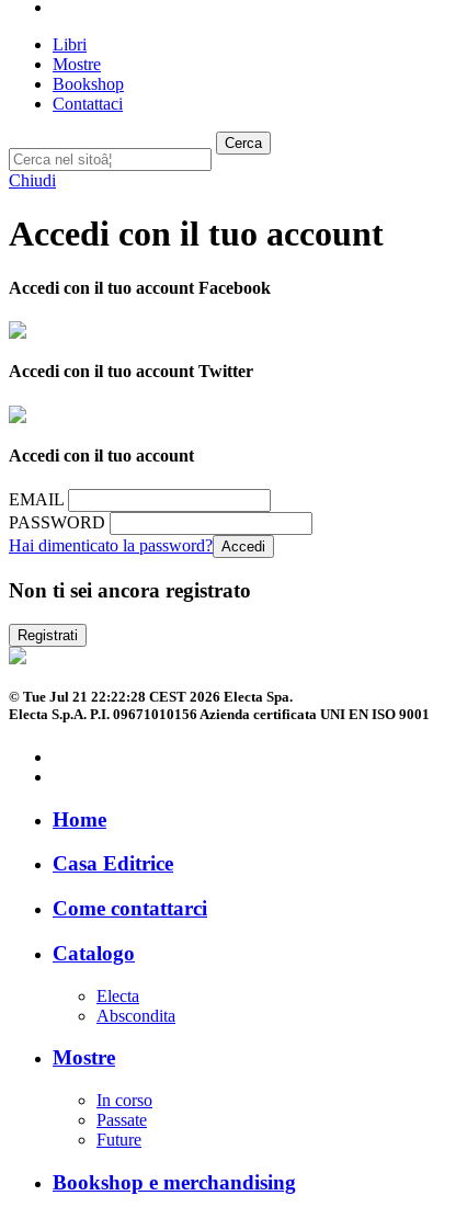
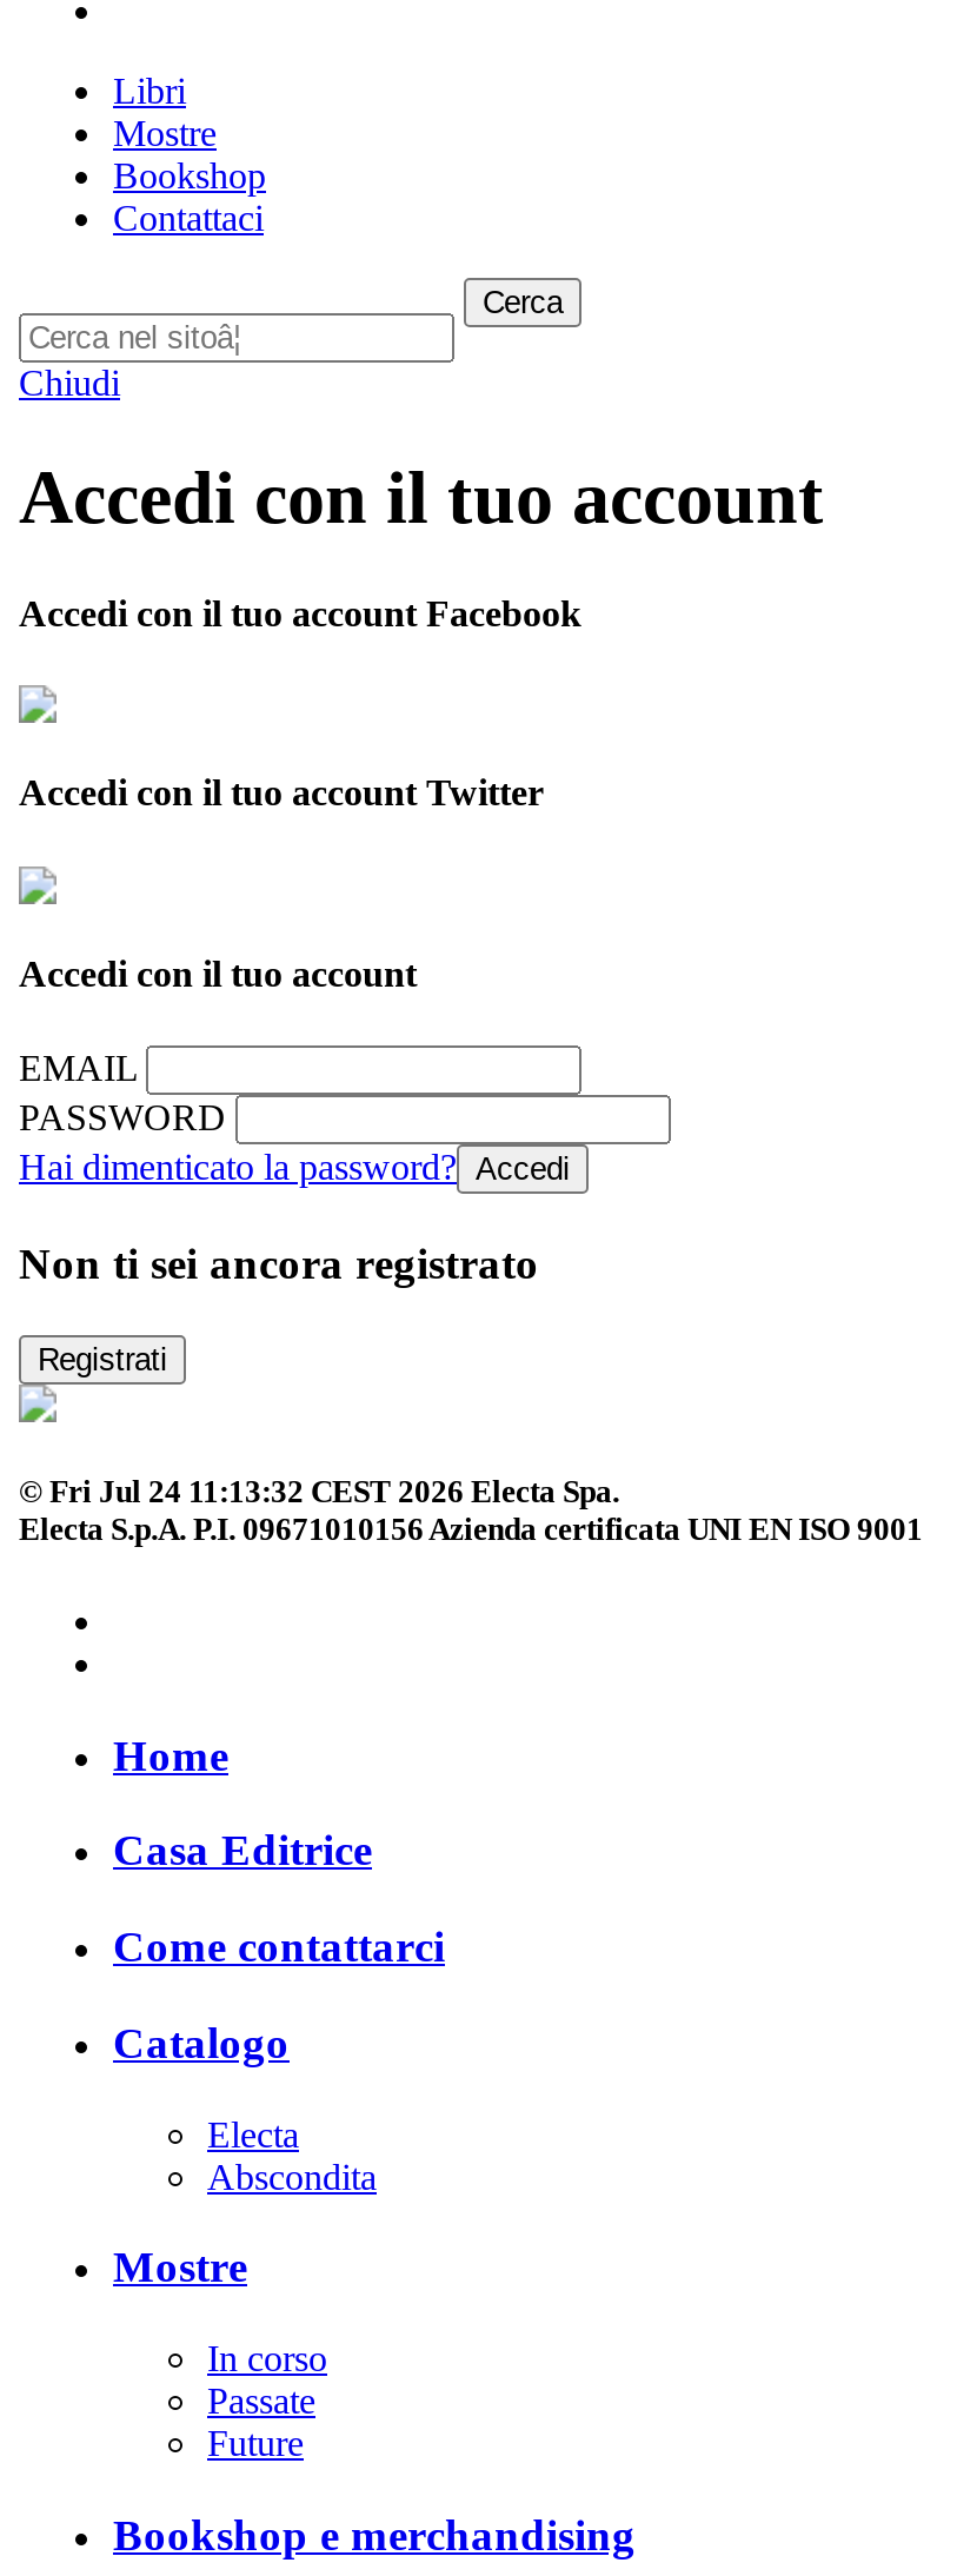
- © Tue Jul 21 22:22:28 CEST 2026 Electa Spa.
+ © Fri Jul 24 11:13:32 CEST 2026 Electa Spa.
